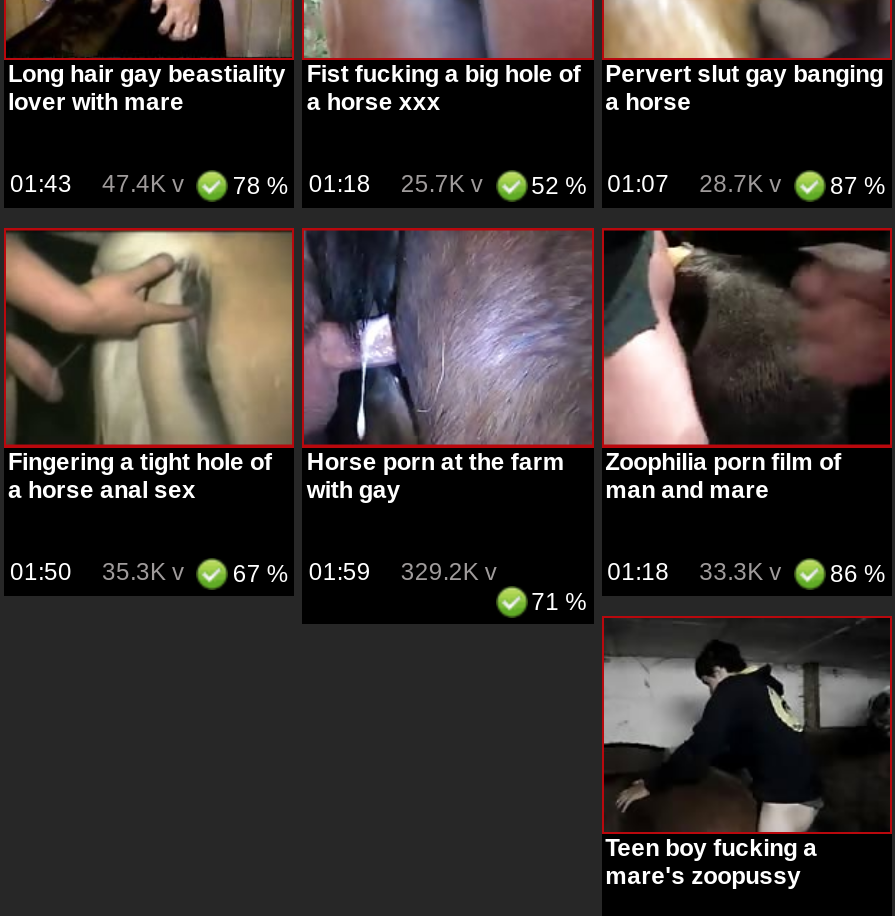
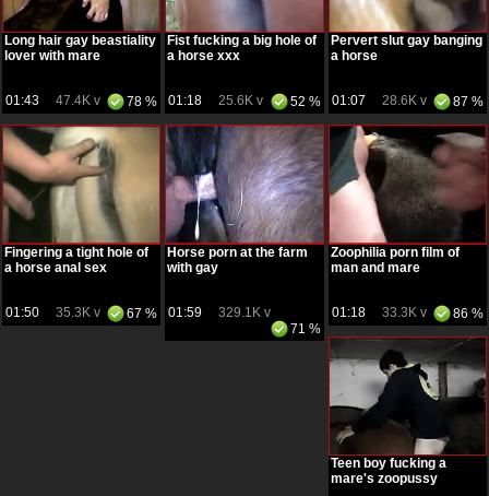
- 25.7K v
+ 25.6K v

- 28.7K v
+ 28.6K v

- 01:50 35.3K v 67 % 01:59 329.2K v
+ 01:50 35.3K v 67 % 01:59 329.1K v
